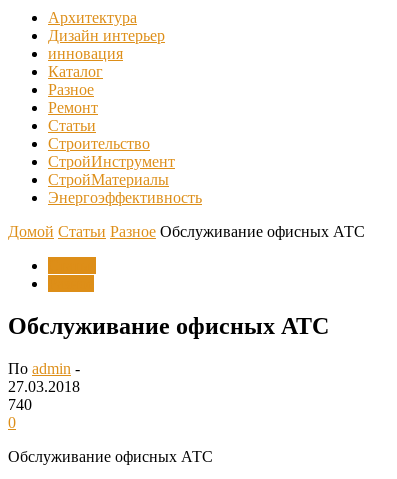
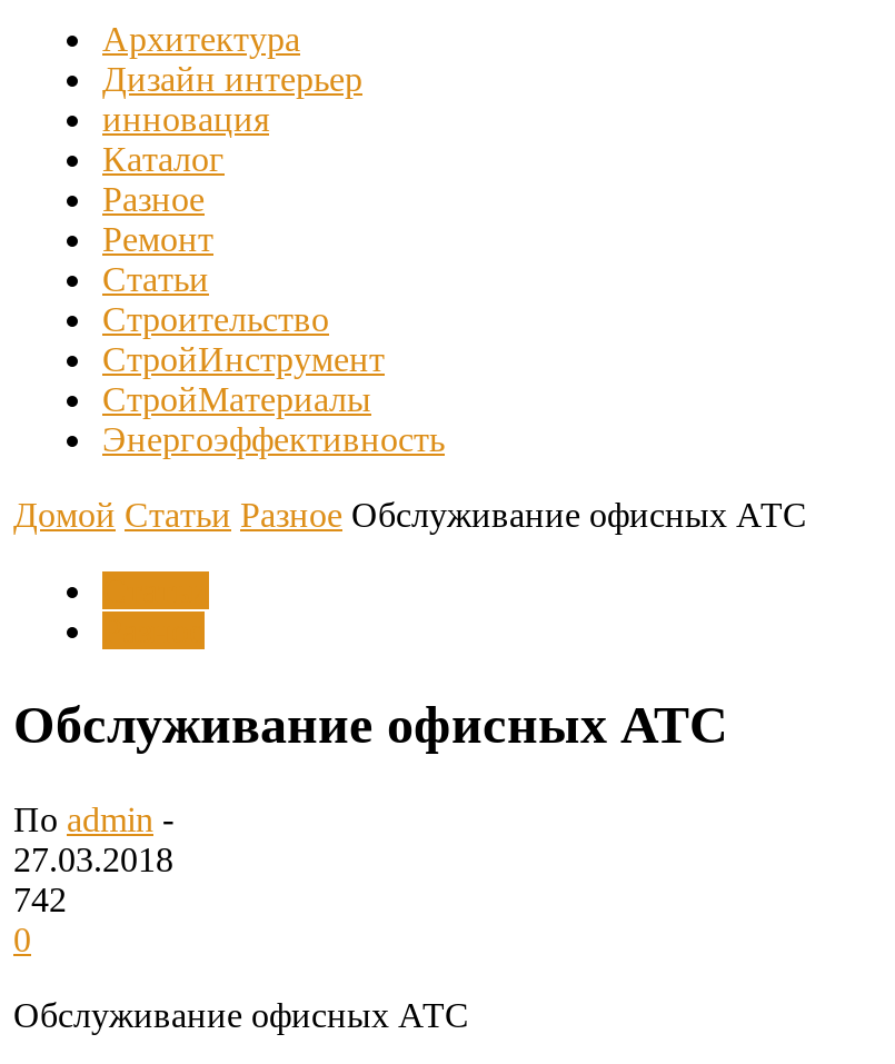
- 740
+ 742
